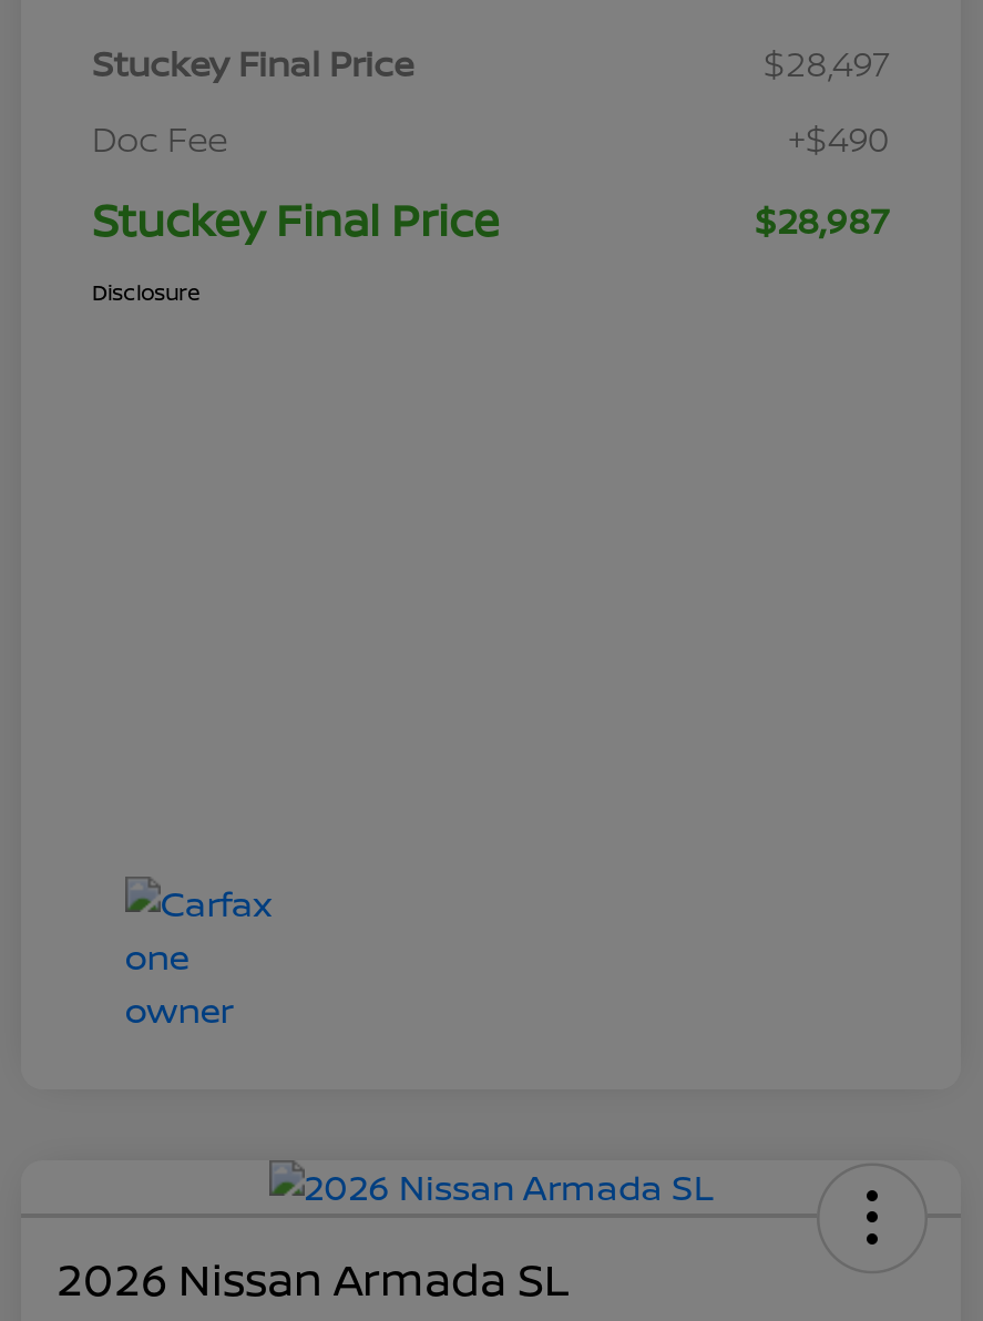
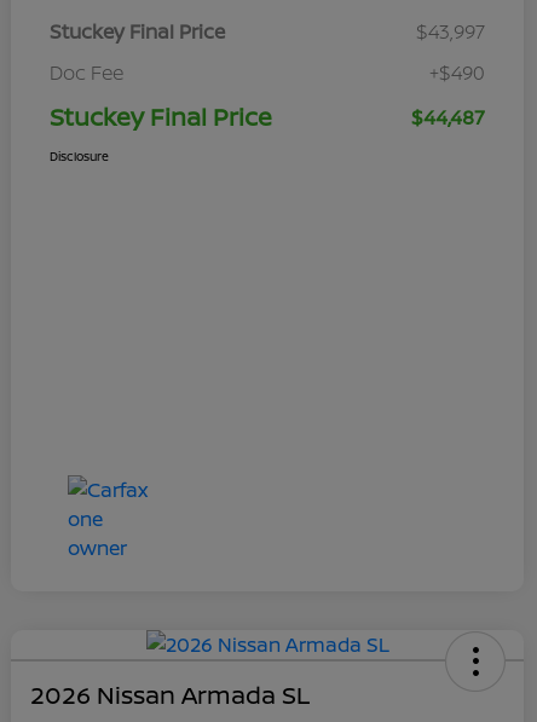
- $28,497
+ $43,997

- $28,987
+ $44,487
